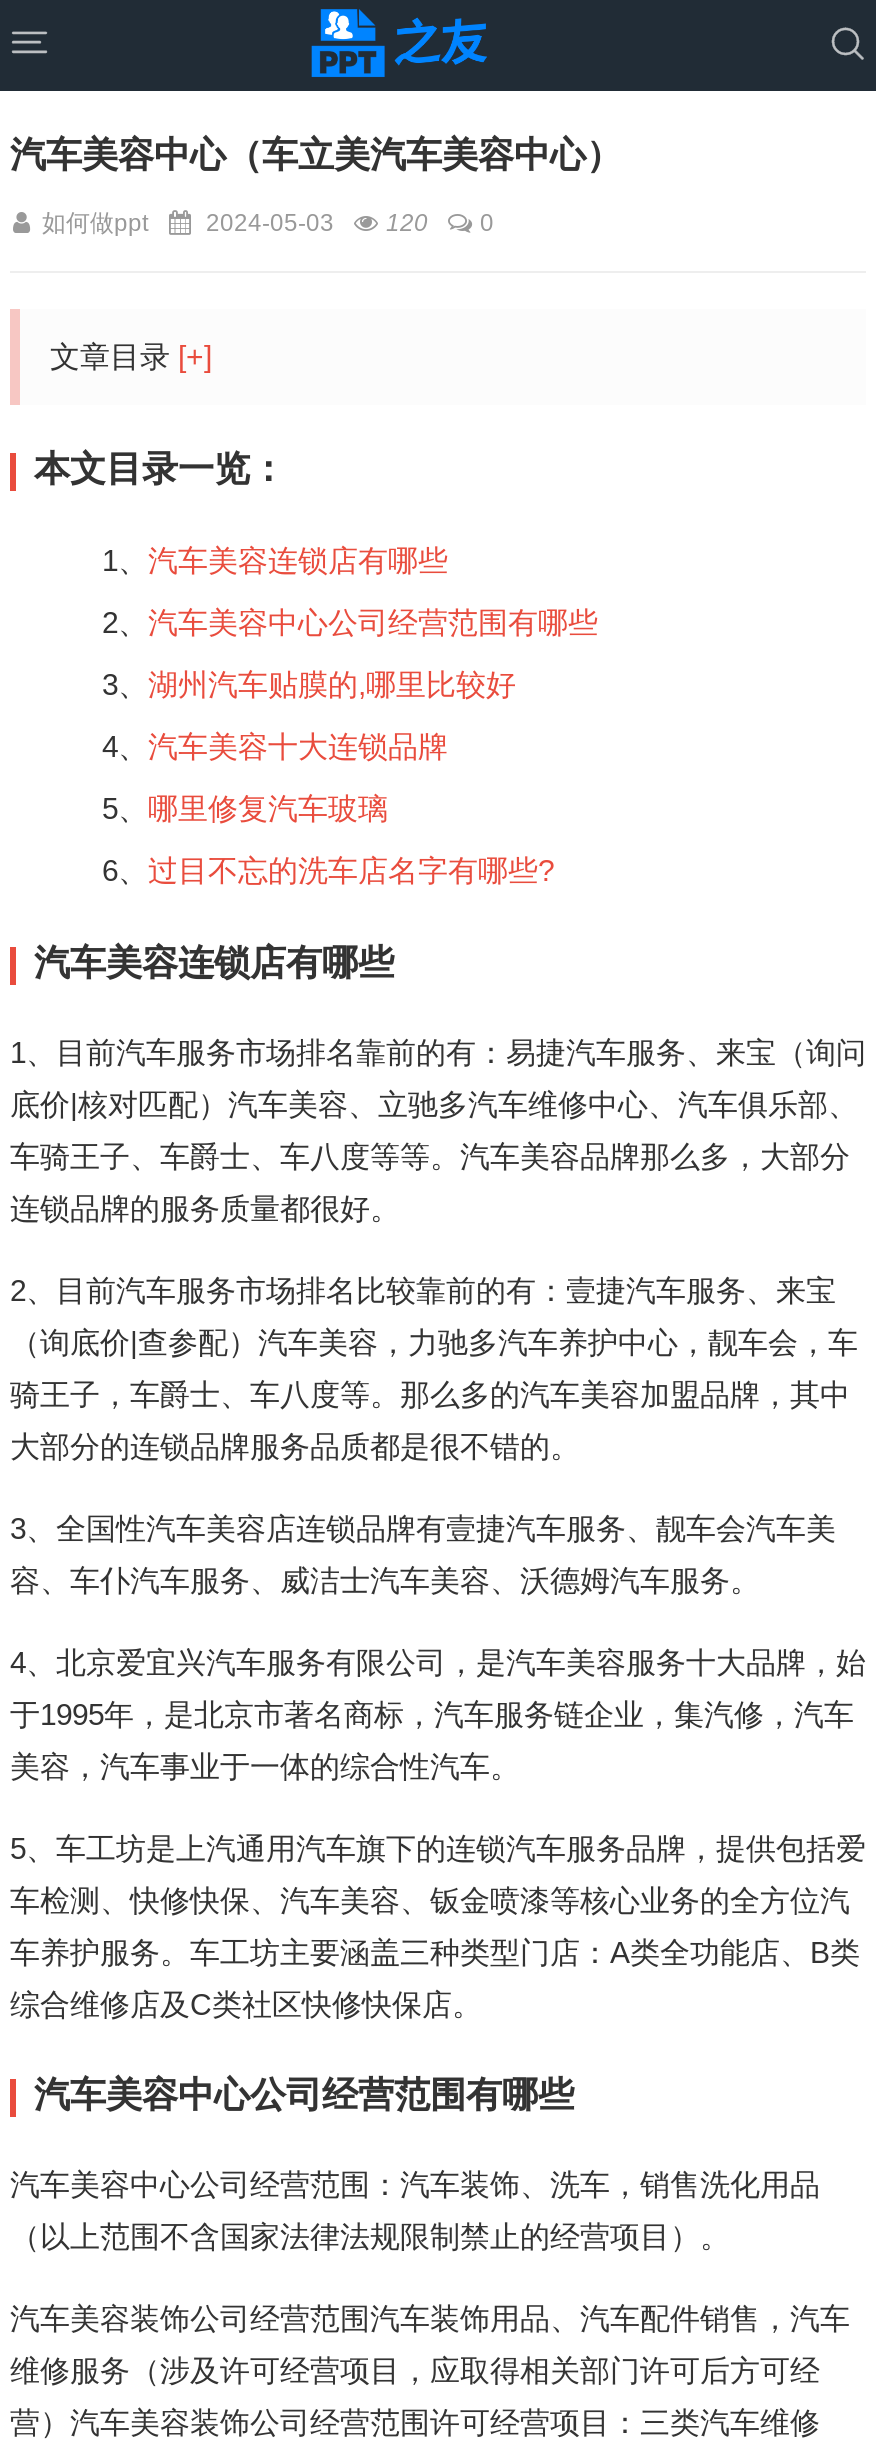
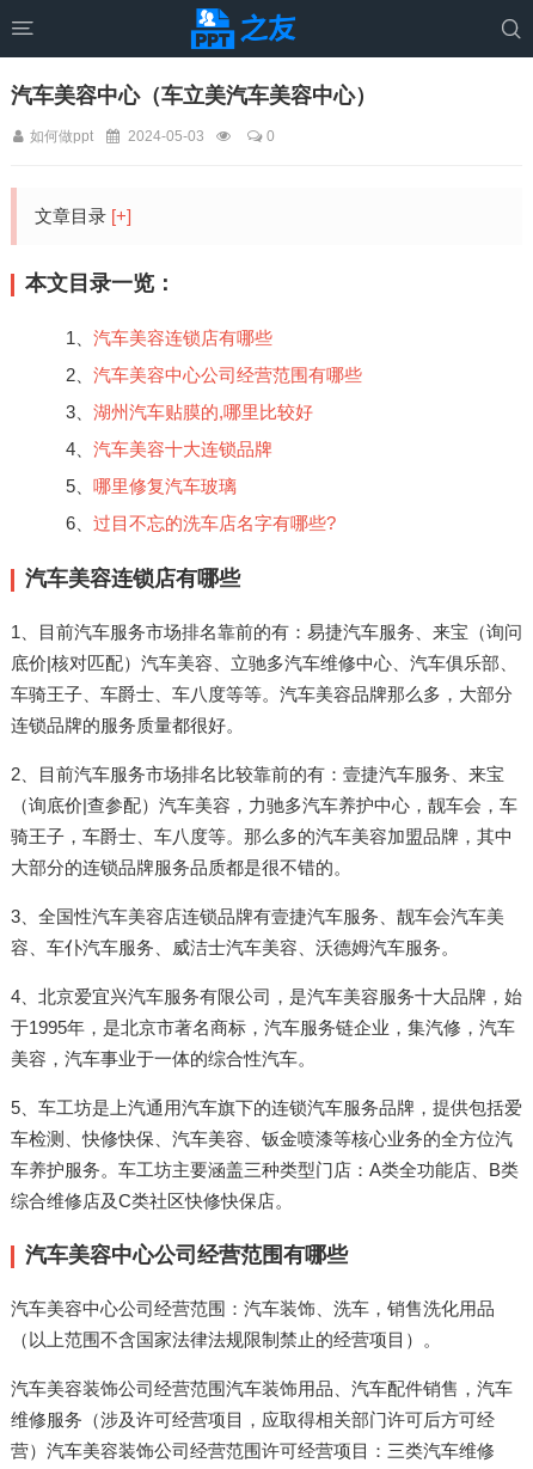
- 120
